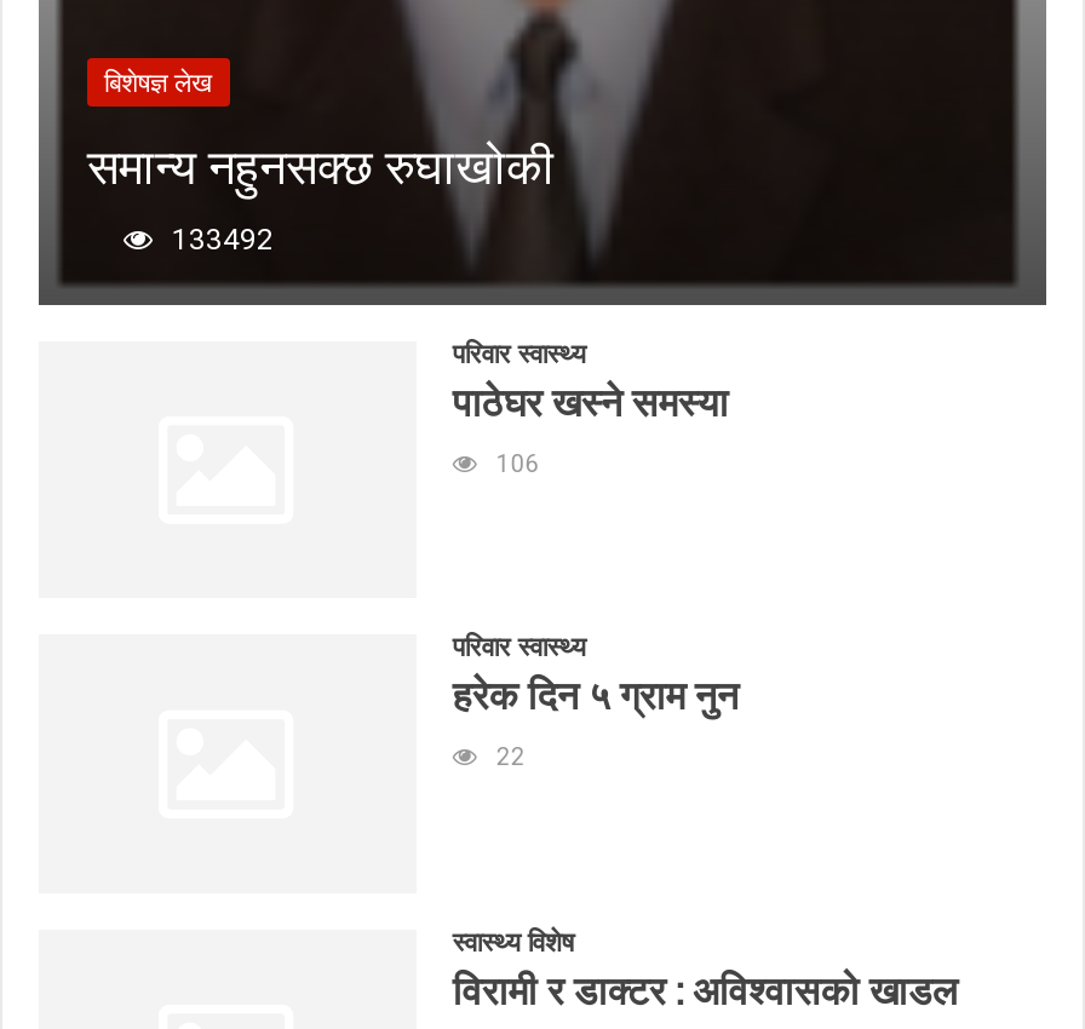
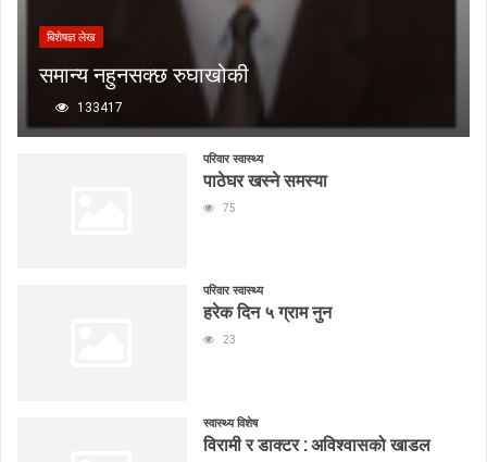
- 133492
+ 133417

- 106
+ 75

- 22
+ 23
